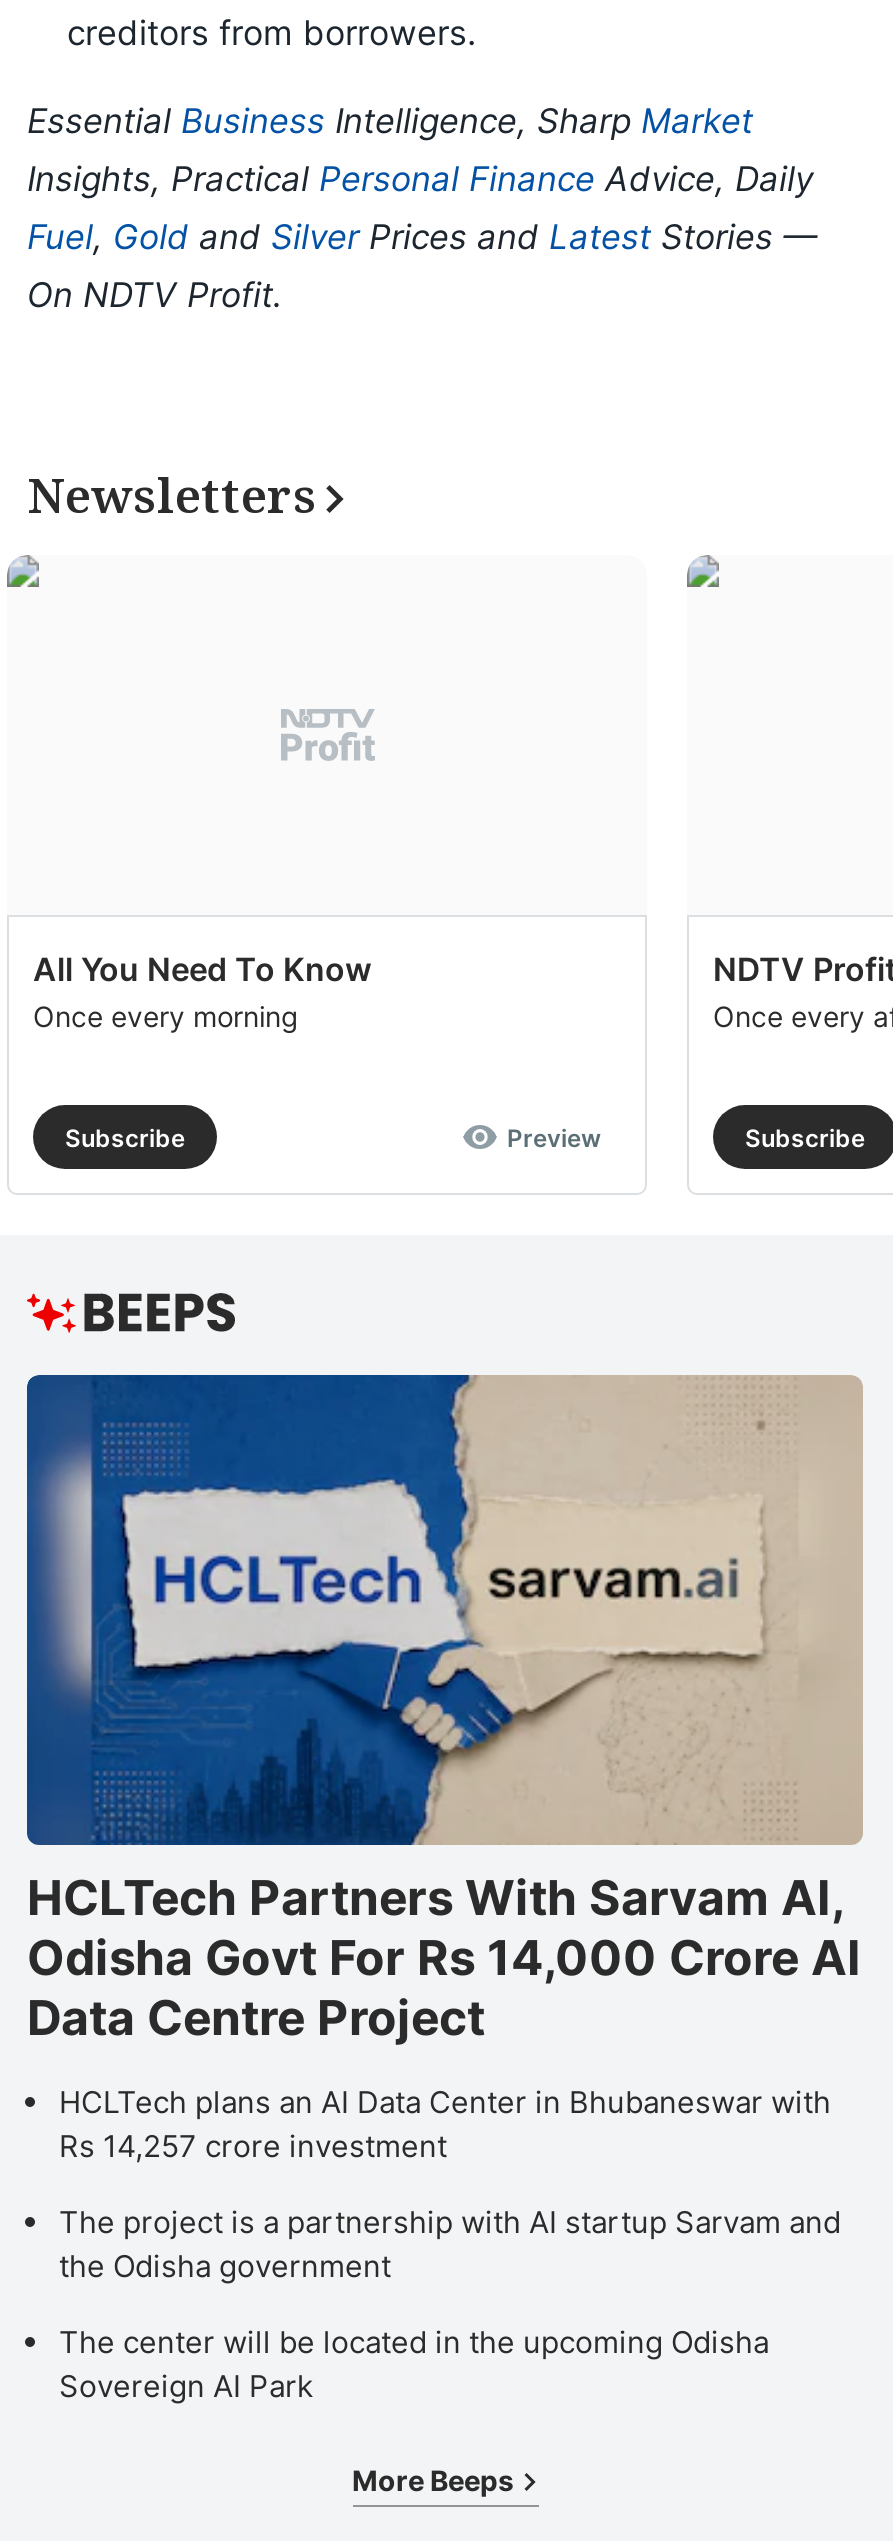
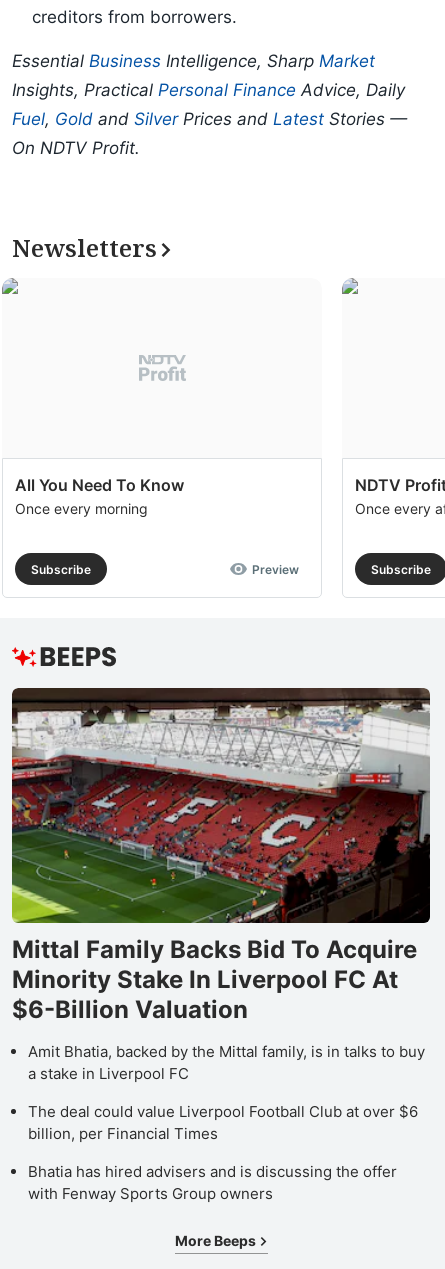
- [image]
- HCLTech Partners With Sarvam AI,
- Odisha Govt For Rs 14,000 Crore AI
- Data Centre Project
+ [image]
+ Mittal Family Backs Bid To Acquire
+ Minority Stake In Liverpool FC At
+ $6-Billion Valuation

- HCLTech plans an AI Data Center in Bhubaneswar with
- Rs 14,257 crore investment
+ Amit Bhatia, backed by the Mittal family, is in talks to buy
+ a stake in Liverpool FC

- The project is a partnership with AI startup Sarvam and
- the Odisha government
+ The deal could value Liverpool Football Club at over $6
+ billion, per Financial Times

- The center will be located in the upcoming Odisha
- Sovereign AI Park
+ Bhatia has hired advisers and is discussing the offer
+ with Fenway Sports Group owners
